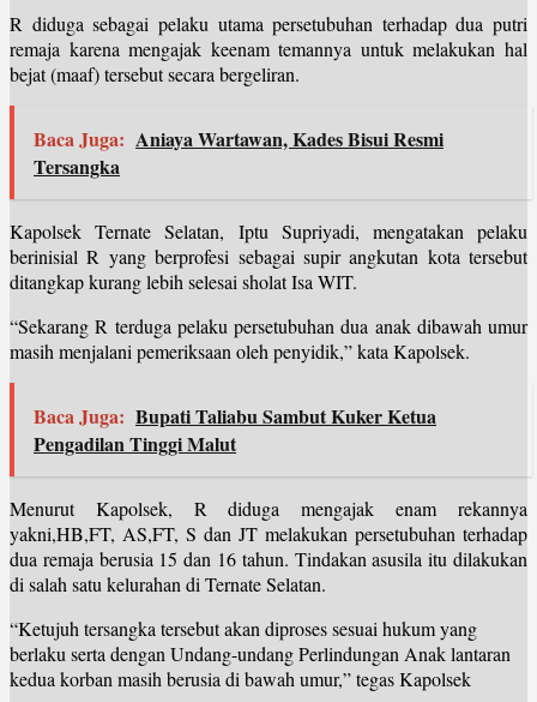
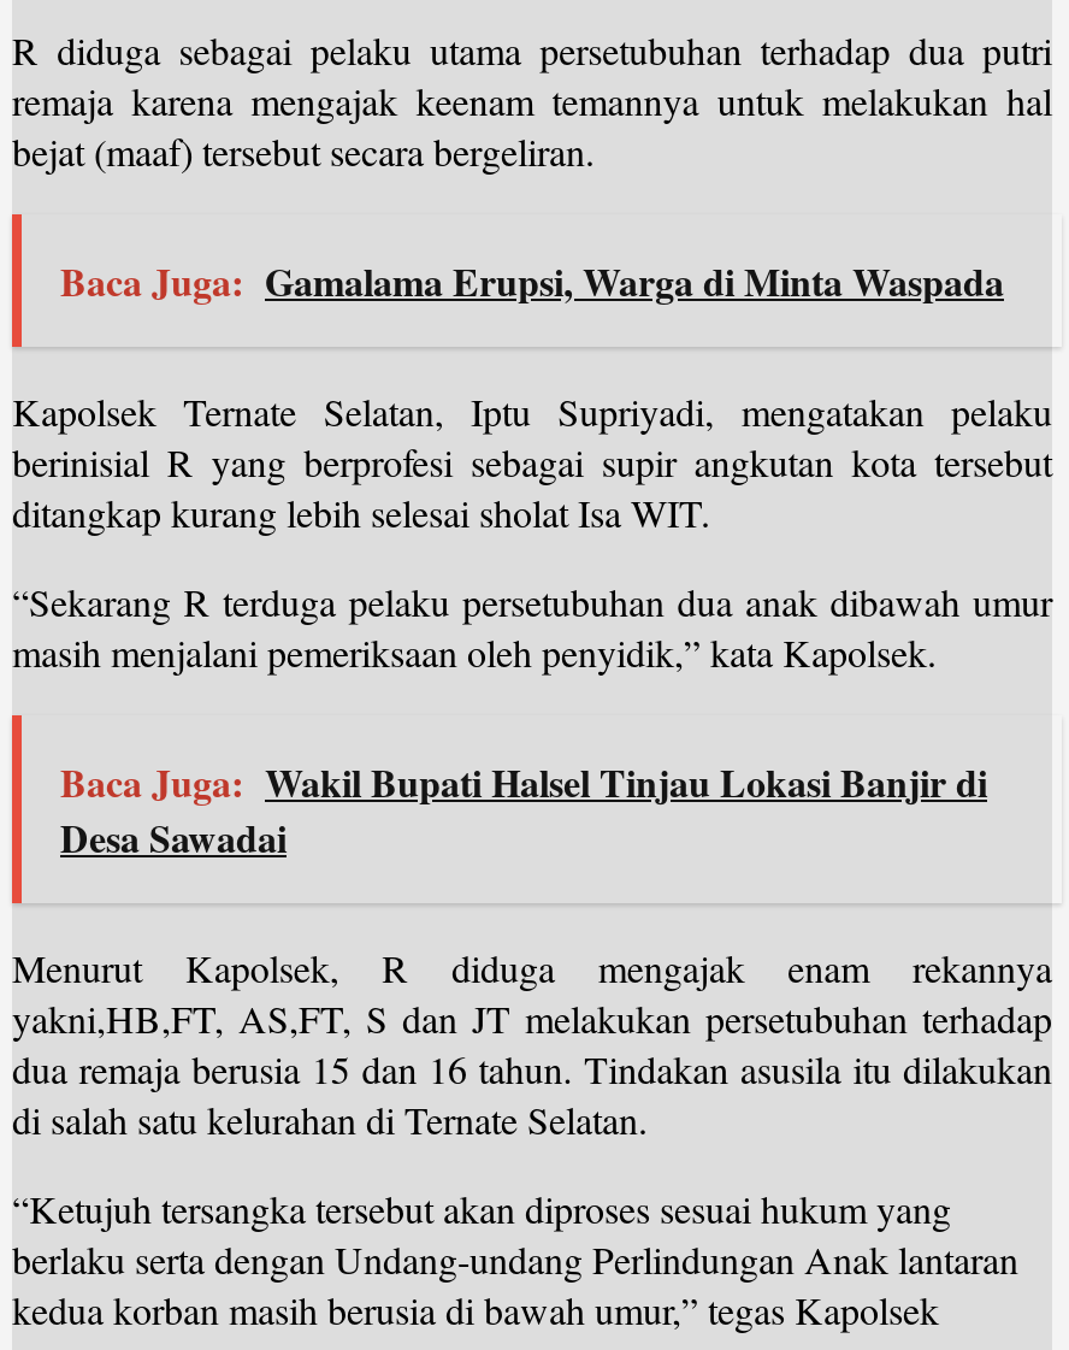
- Baca Juga: Aniaya Wartawan, Kades Bisui Resmi
- Tersangka
+ Baca Juga: Gamalama Erupsi, Warga di Minta Waspada

- Baca Juga: Bupati Taliabu Sambut Kuker Ketua
- Pengadilan Tinggi Malut
+ Baca Juga: Wakil Bupati Halsel Tinjau Lokasi Banjir di
+ Desa Sawadai
